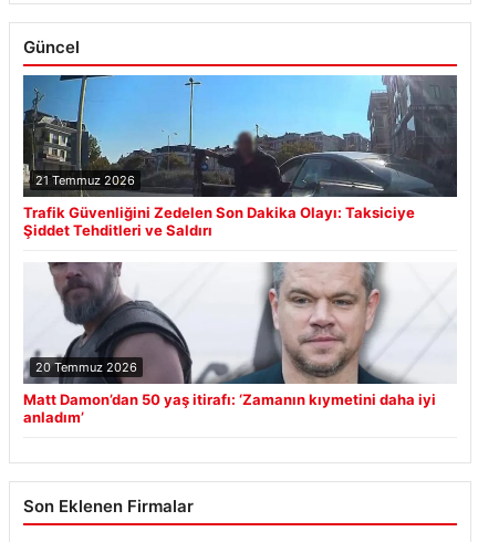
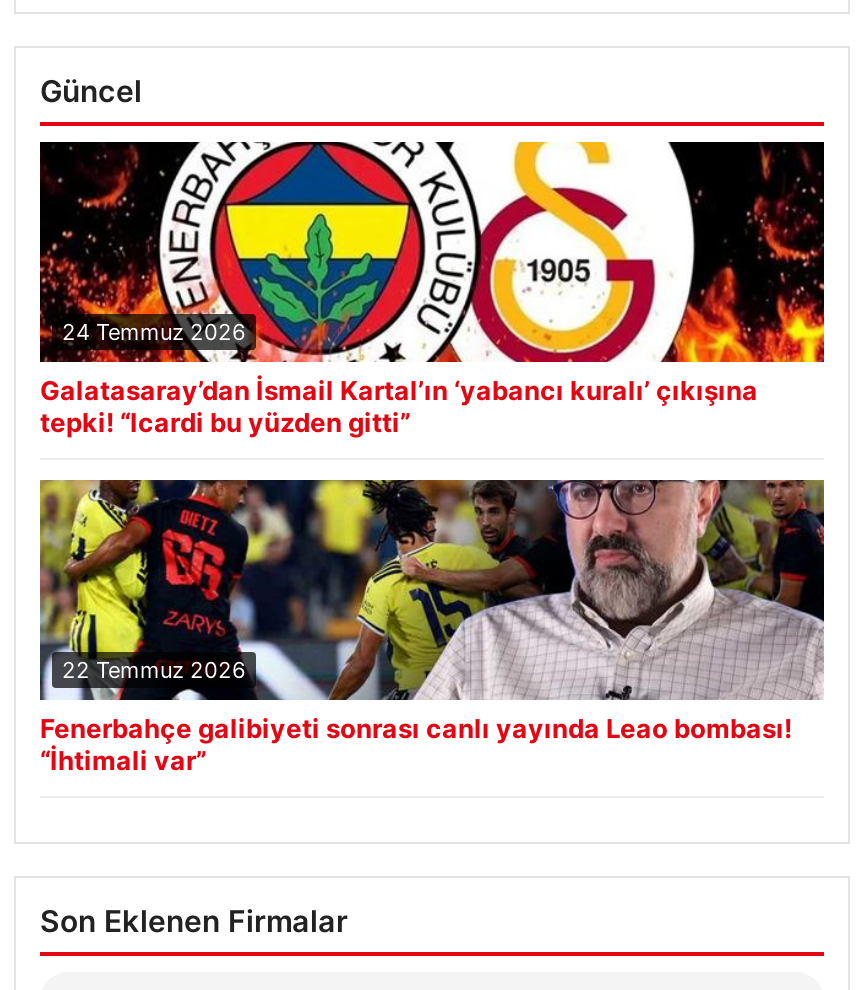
- [image]
- 21 Temmuz 2026
+ [image]
+ 24 Temmuz 2026

- Trafik Güvenliğini Zedelen Son Dakika Olayı: Taksiciye
- Şiddet Tehditleri ve Saldırı
+ Galatasaray’dan İsmail Kartal’ın ‘yabancı kuralı’ çıkışına
+ tepki! “Icardi bu yüzden gitti”

- [image]
- 20 Temmuz 2026
+ [image]
+ 22 Temmuz 2026

- Matt Damon’dan 50 yaş itirafı: ‘Zamanın kıymetini daha iyi
- anladım’
+ Fenerbahçe galibiyeti sonrası canlı yayında Leao bombası!
+ “İhtimali var”
